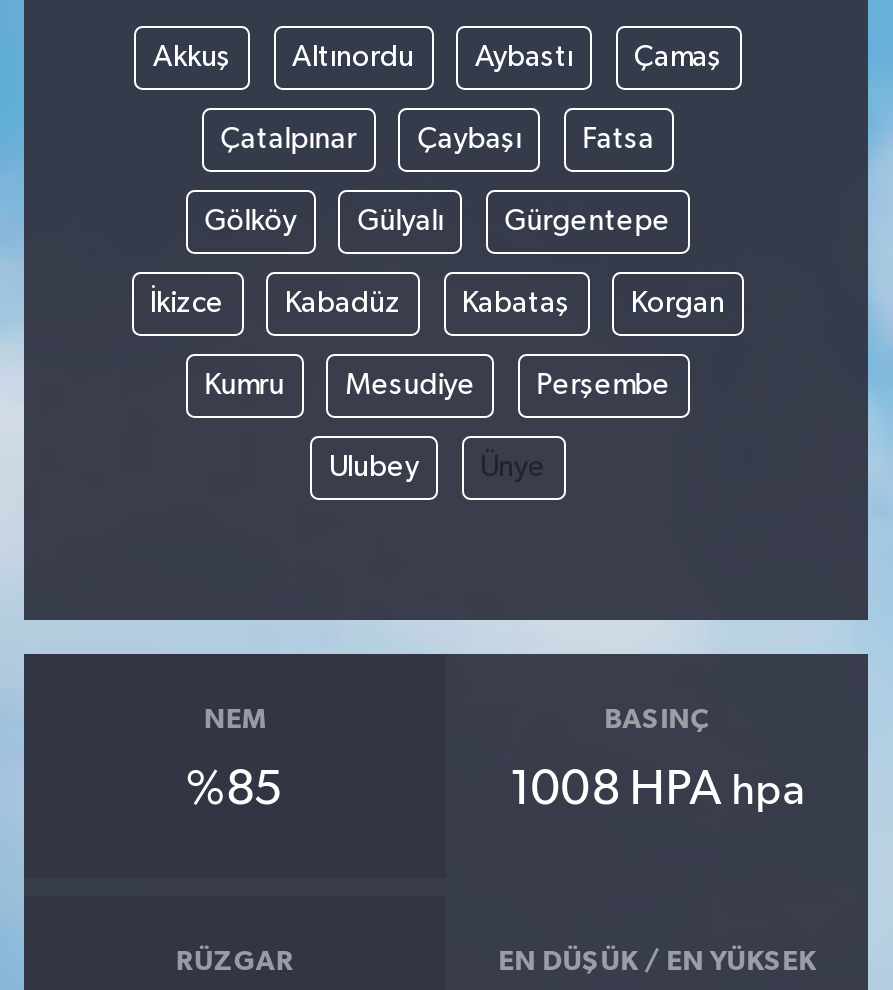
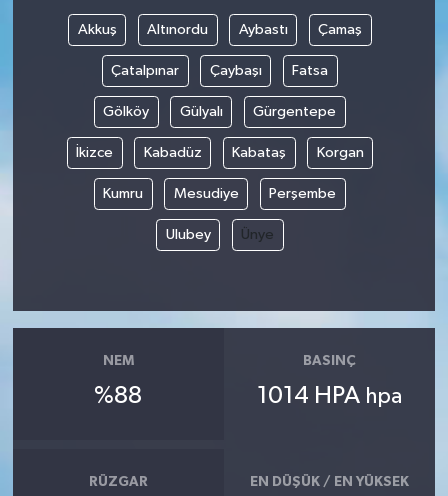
- %85
+ %88

- 1008 HPA hpa
+ 1014 HPA hpa
